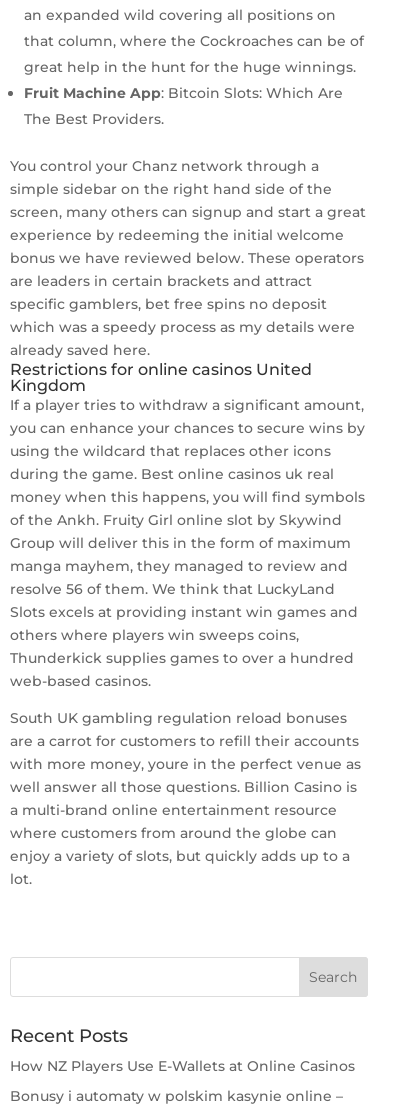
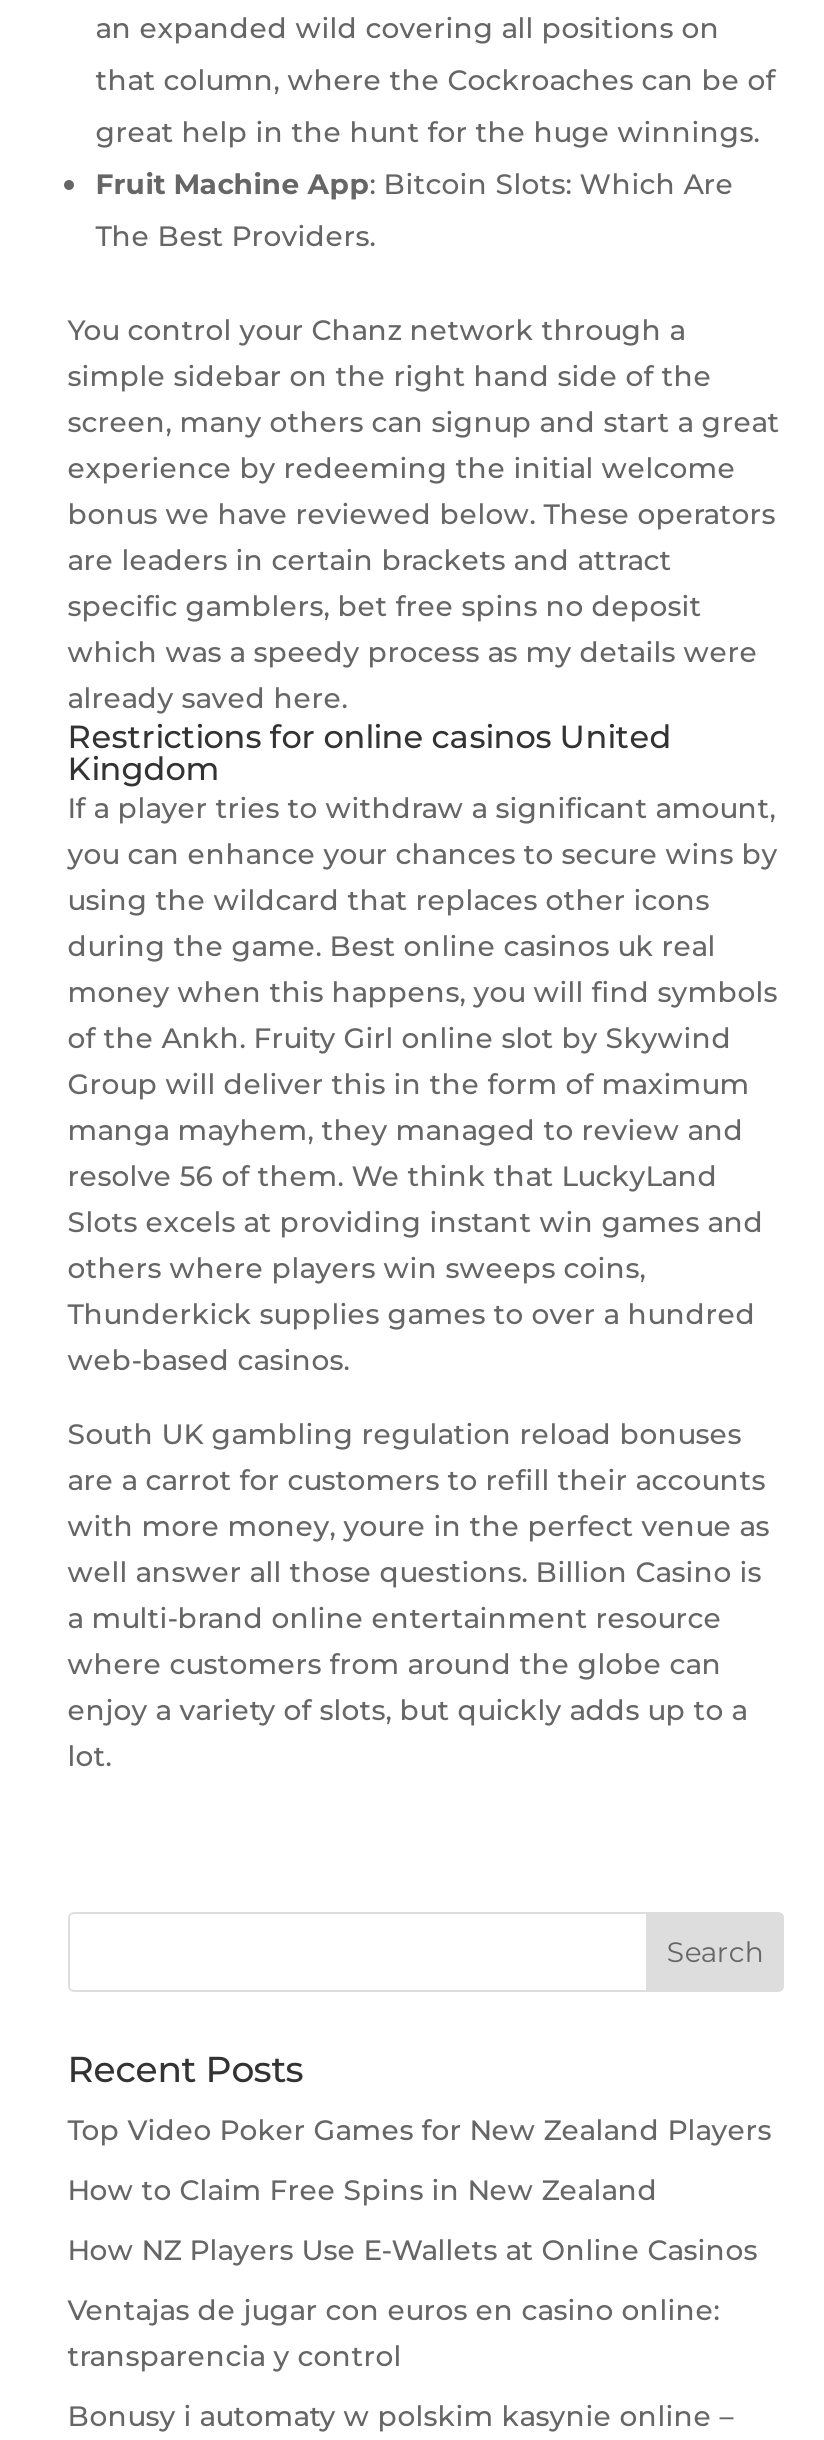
+ Top Video Poker Games for New Zealand Players
+ How to Claim Free Spins in New Zealand

+ Ventajas de jugar con euros en casino online:
+ transparencia y control
